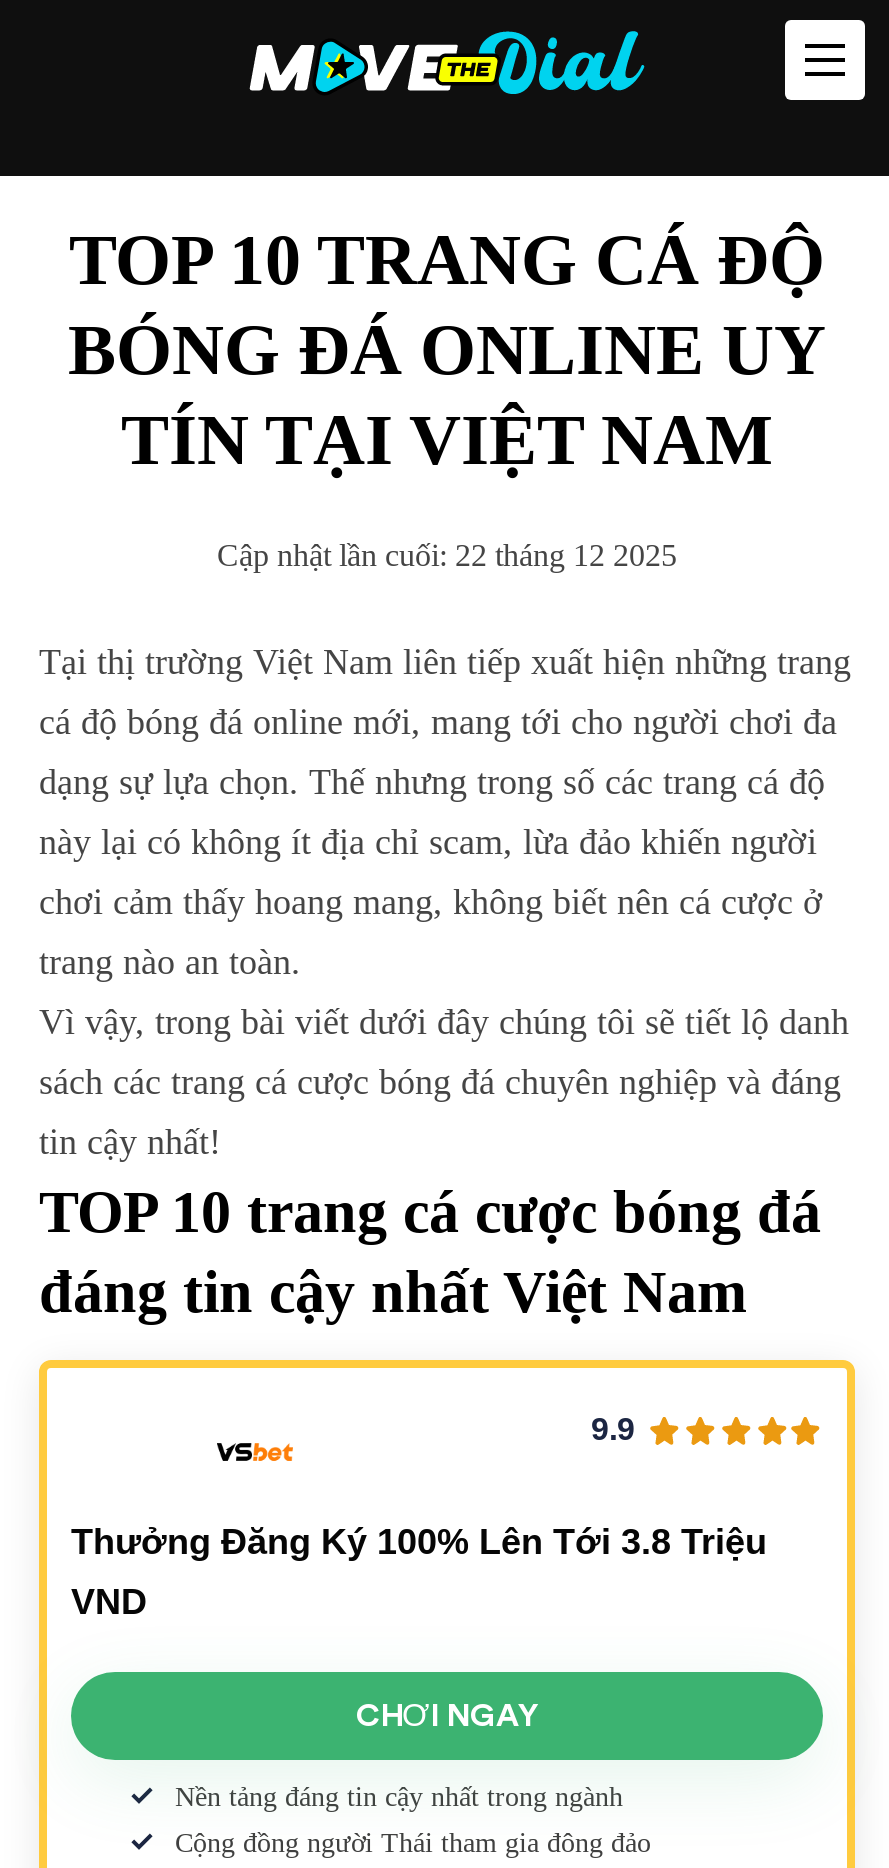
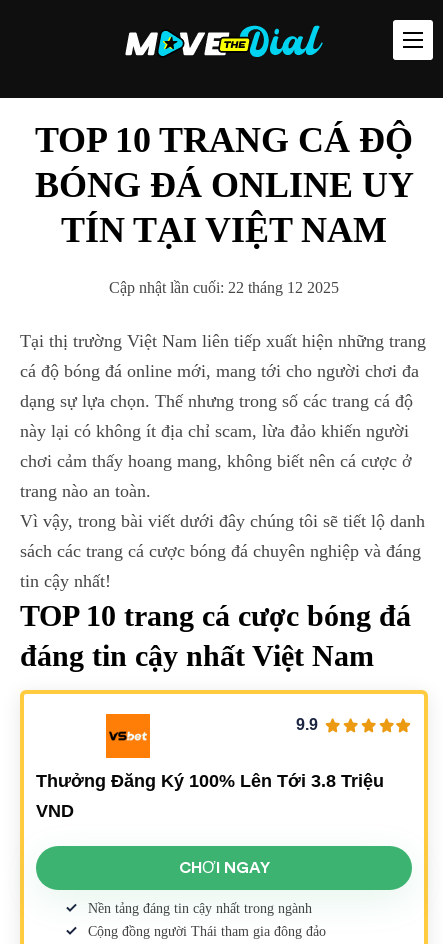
- [image]
+ [image]
